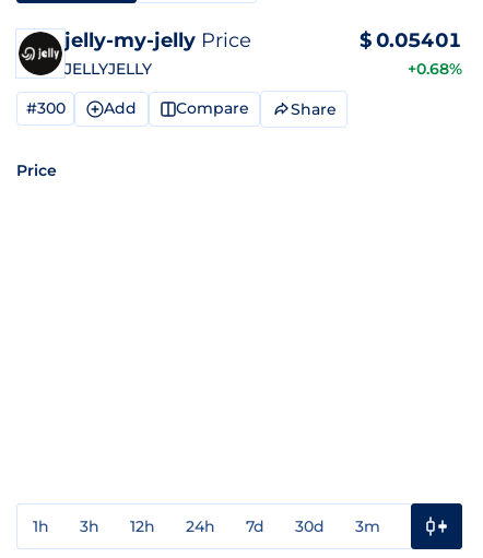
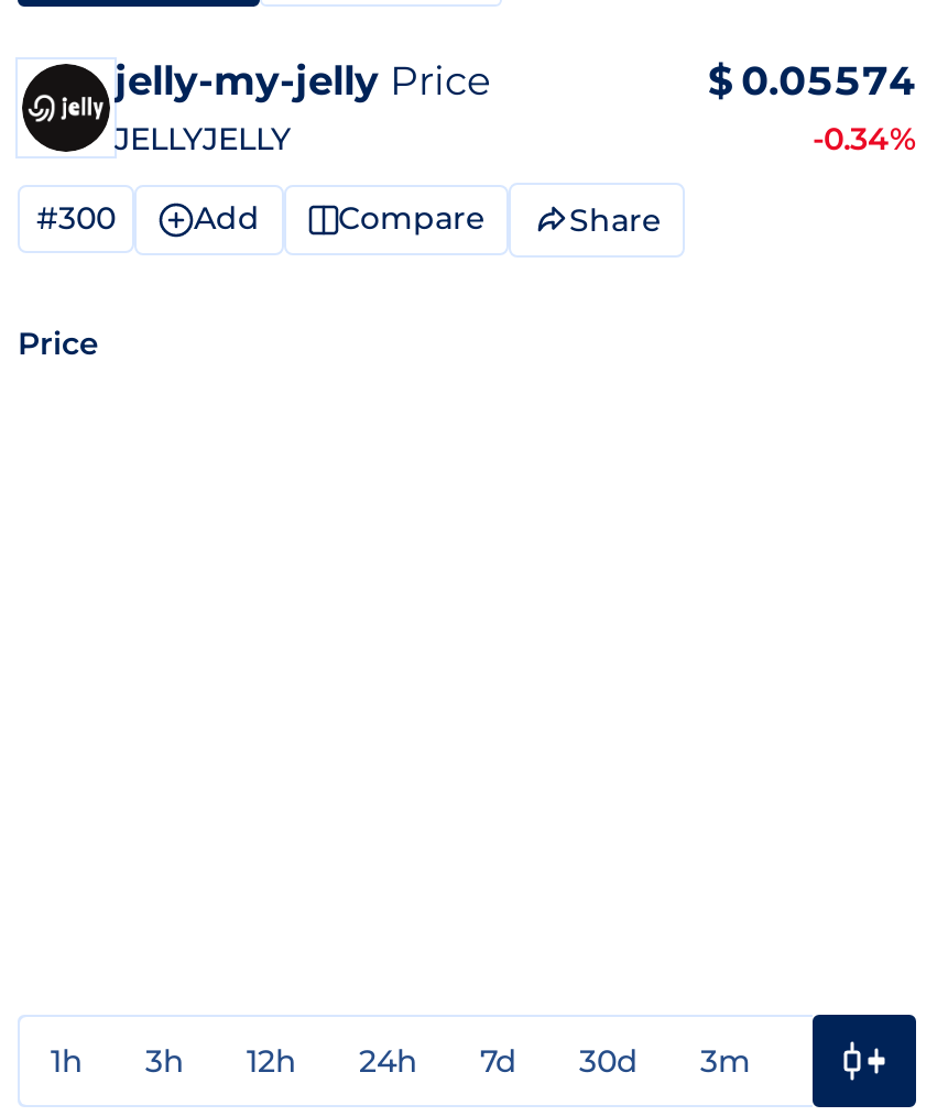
- $0.05401
+ $0.05574

- +0.68%
+ -0.34%
